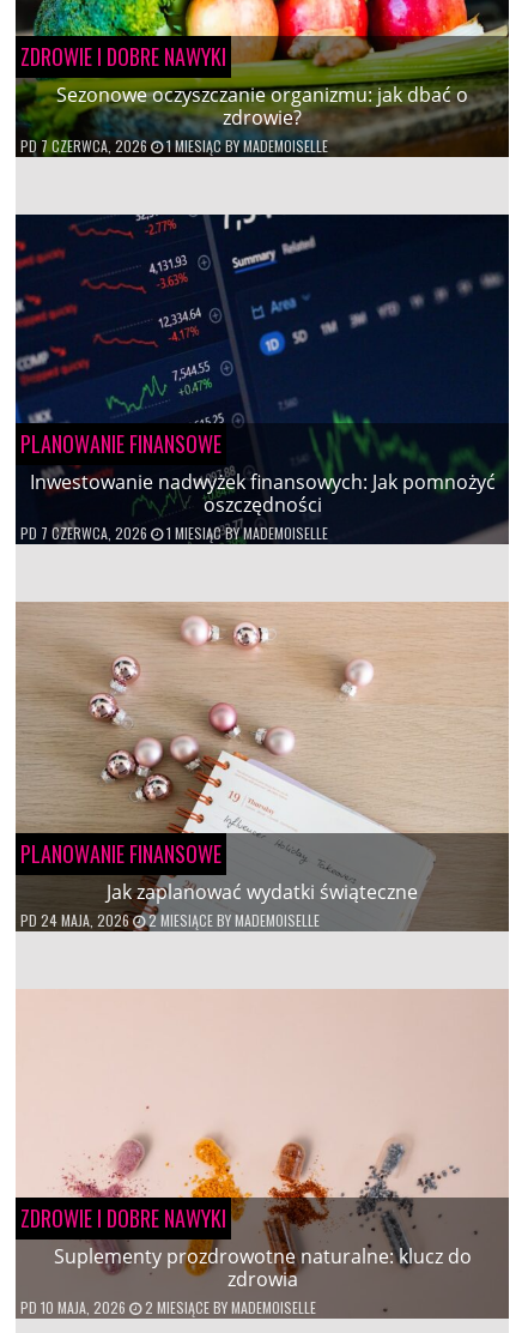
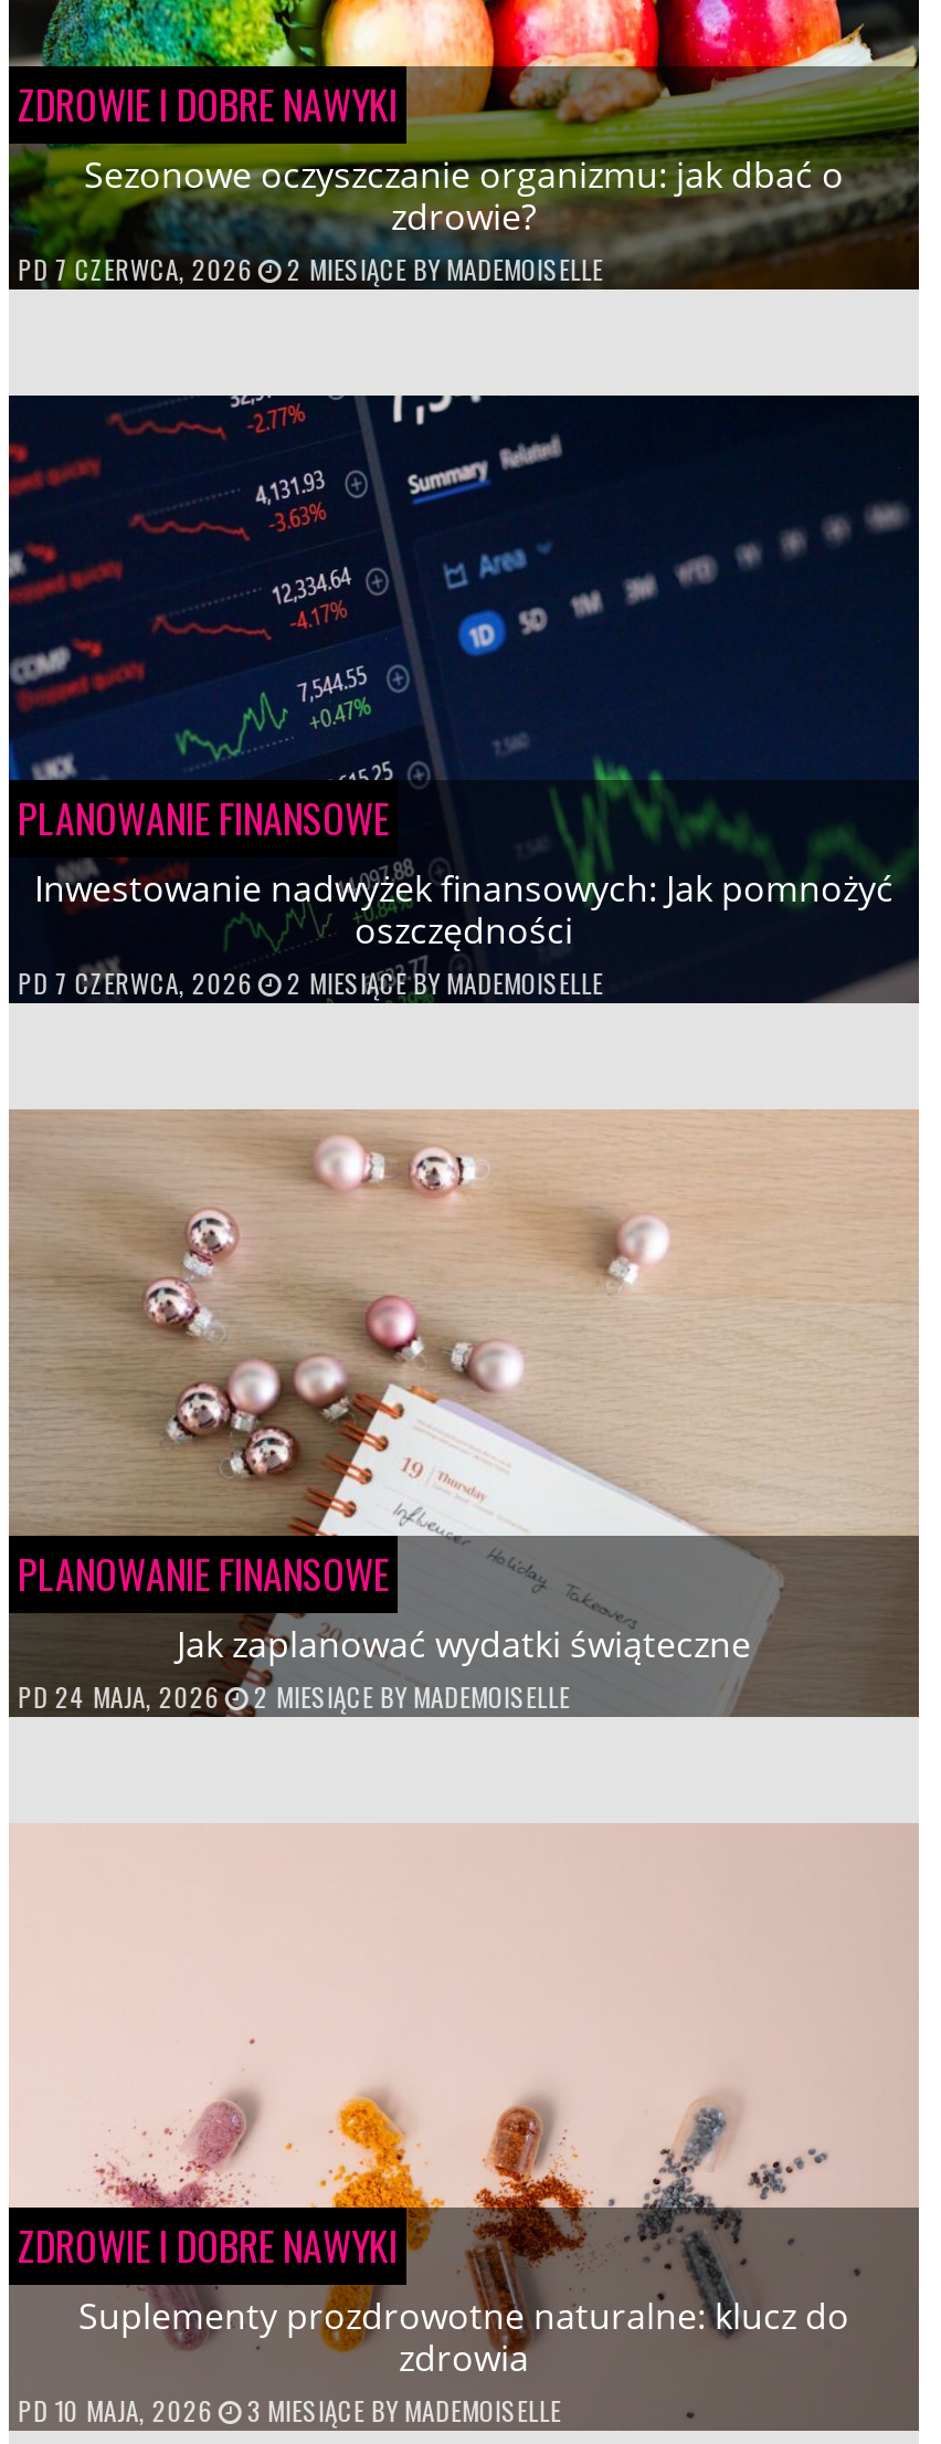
- 1 MIESIĄC BY MADEMOISELLE
+ 2 MIESIĄCE BY MADEMOISELLE

- 1 MIESIĄC BY MADEMOISELLE
+ 2 MIESIĄCE BY MADEMOISELLE

- 2 MIESIĄCE BY MADEMOISELLE
+ 3 MIESIĄCE BY MADEMOISELLE
